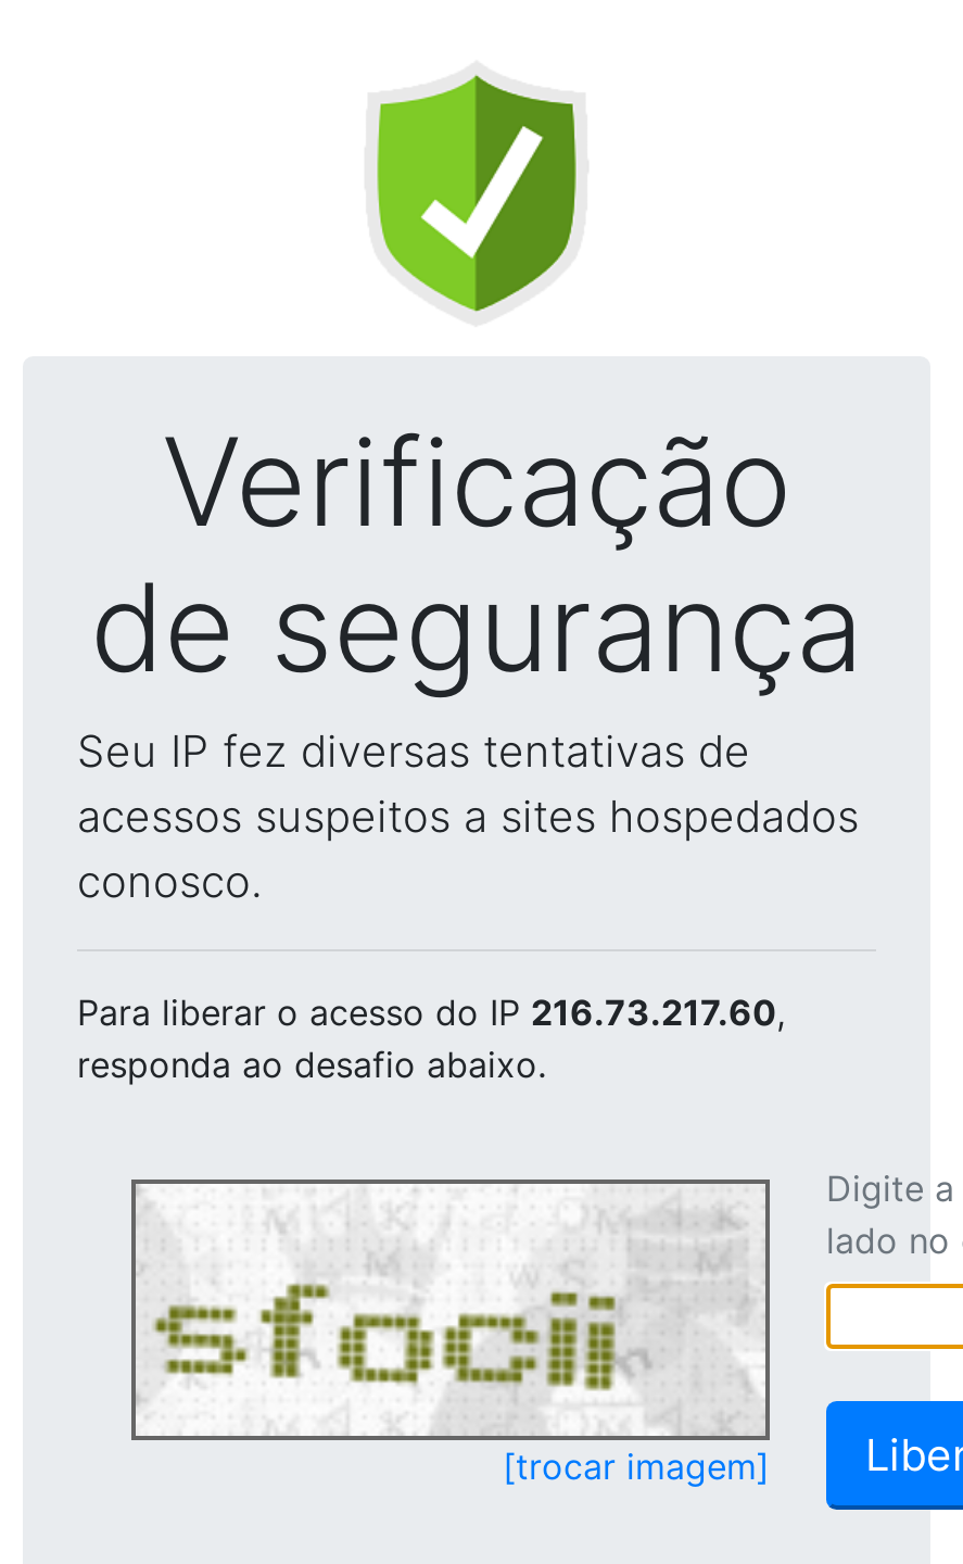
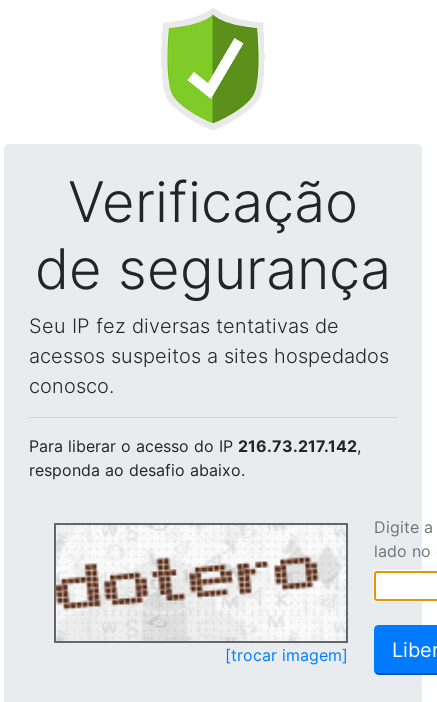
- Para liberar o acesso do IP 216.73.217.60,
+ Para liberar o acesso do IP 216.73.217.142,

- [image]
+ [image]
